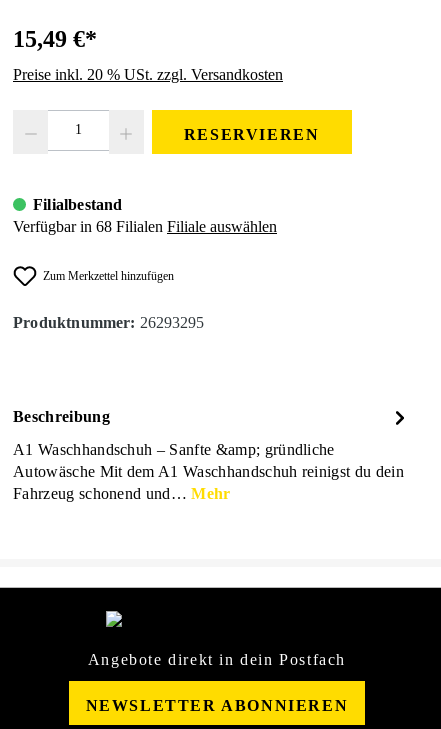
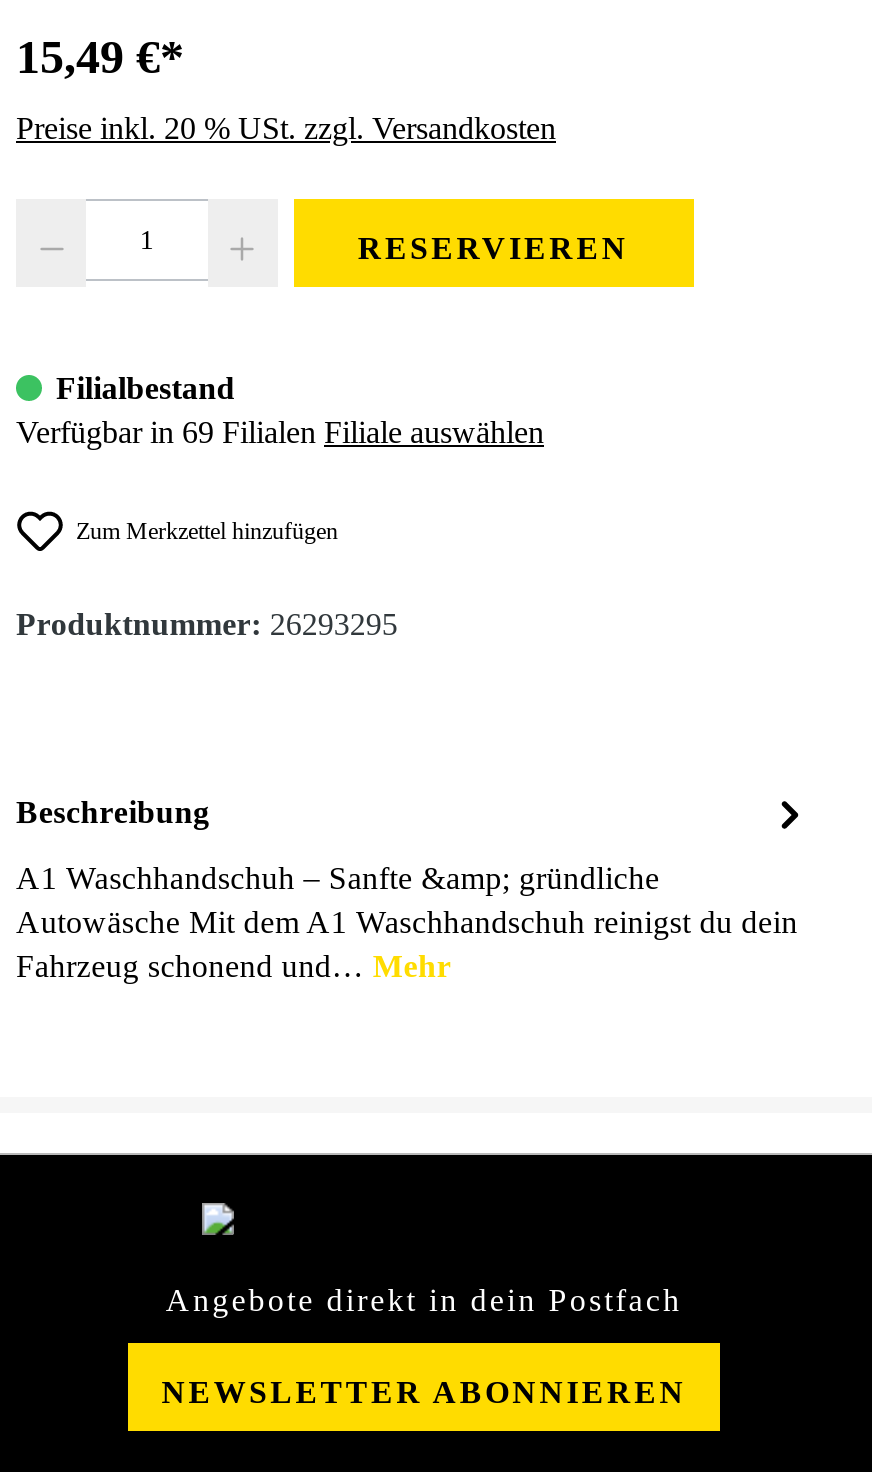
- Verfügbar in 68 Filialen Filiale auswählen
+ Verfügbar in 69 Filialen Filiale auswählen
